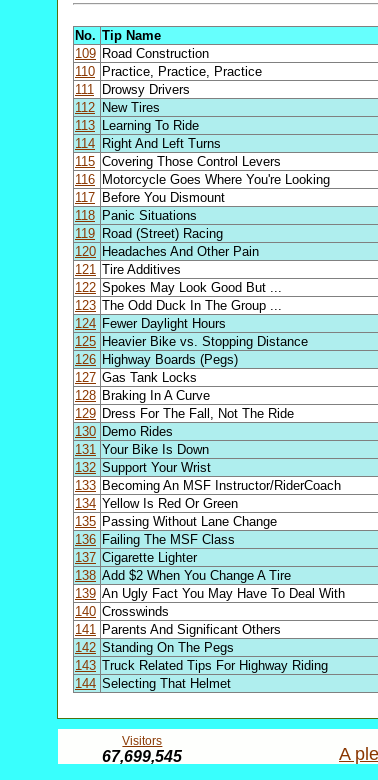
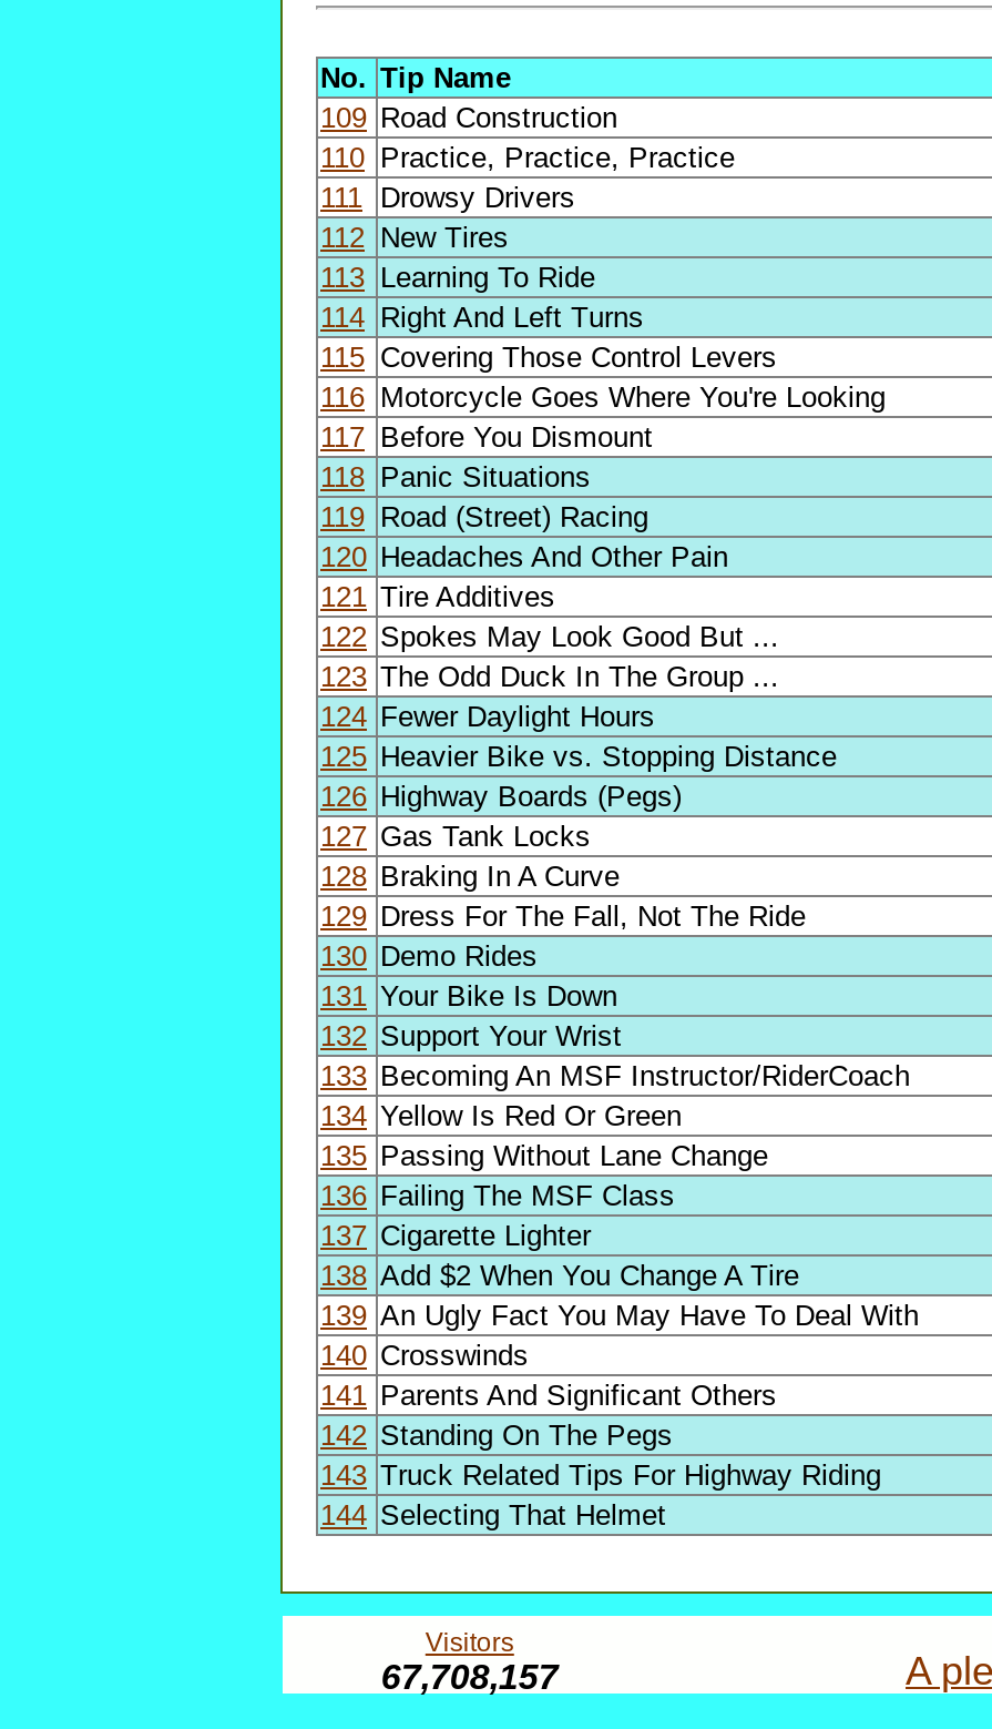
- 67,699,545
+ 67,708,157
